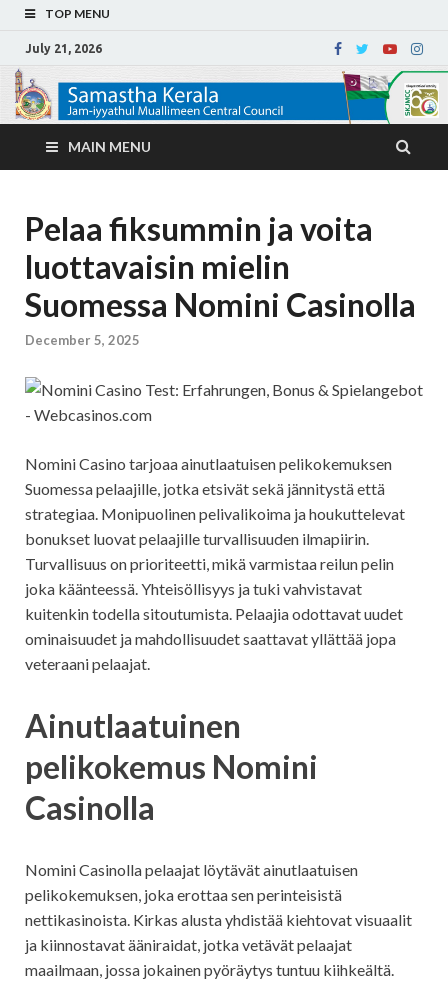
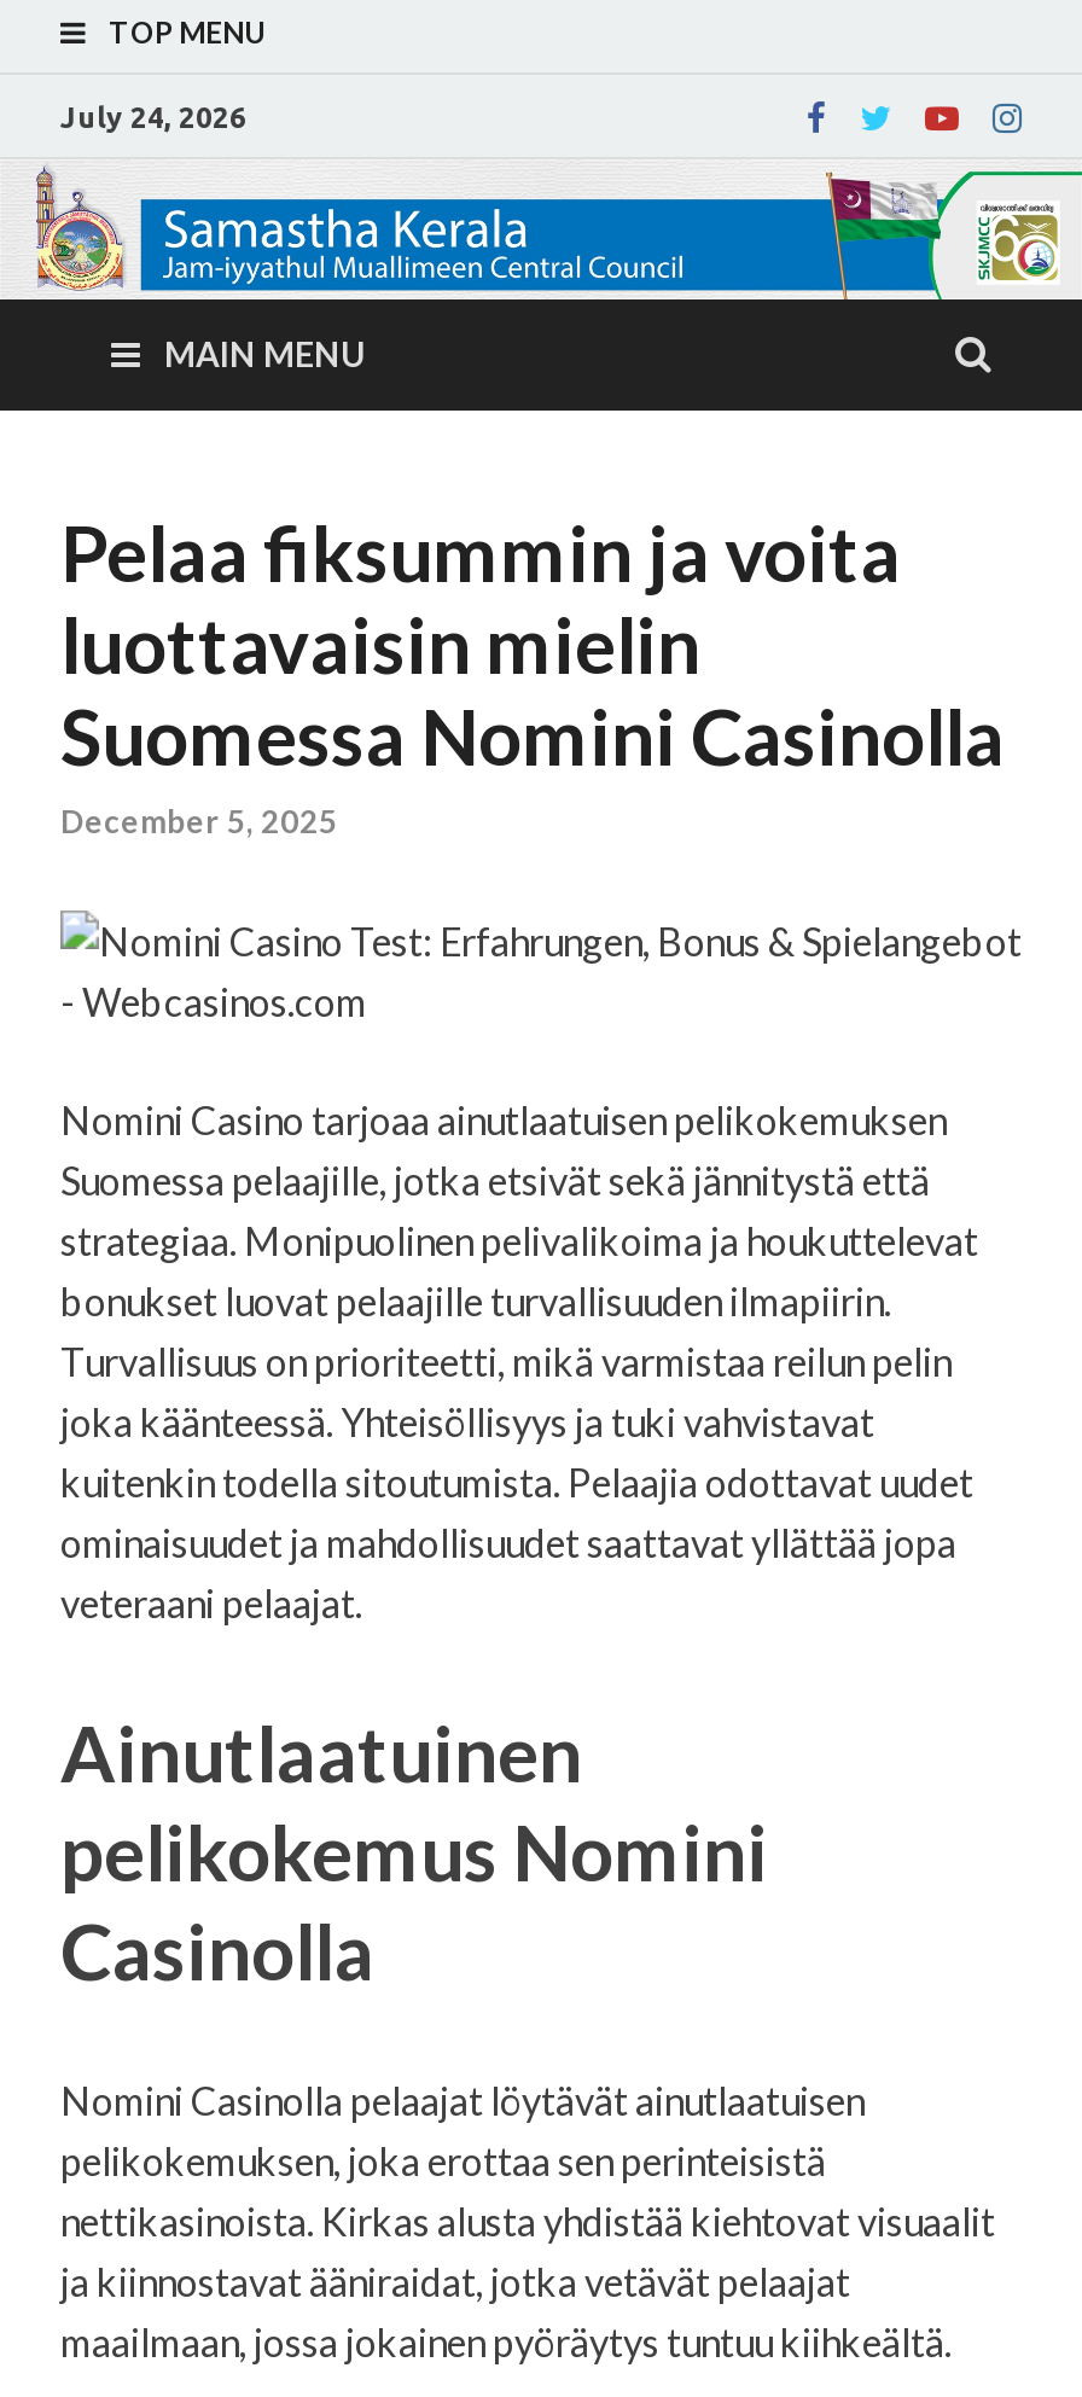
- July 21, 2026
+ July 24, 2026
